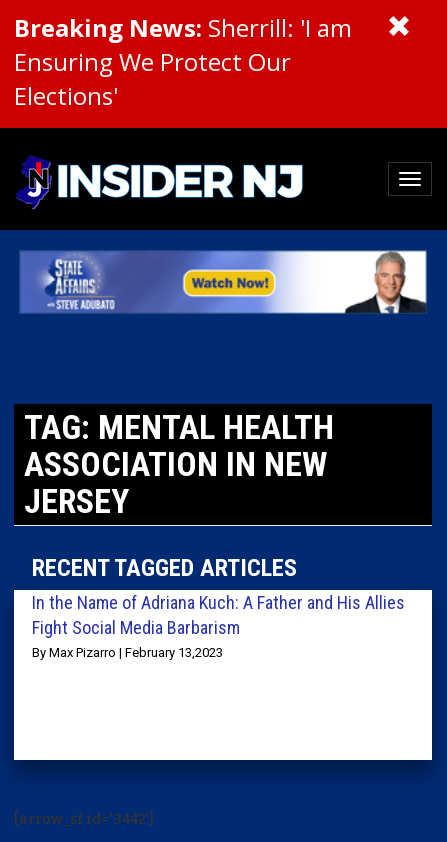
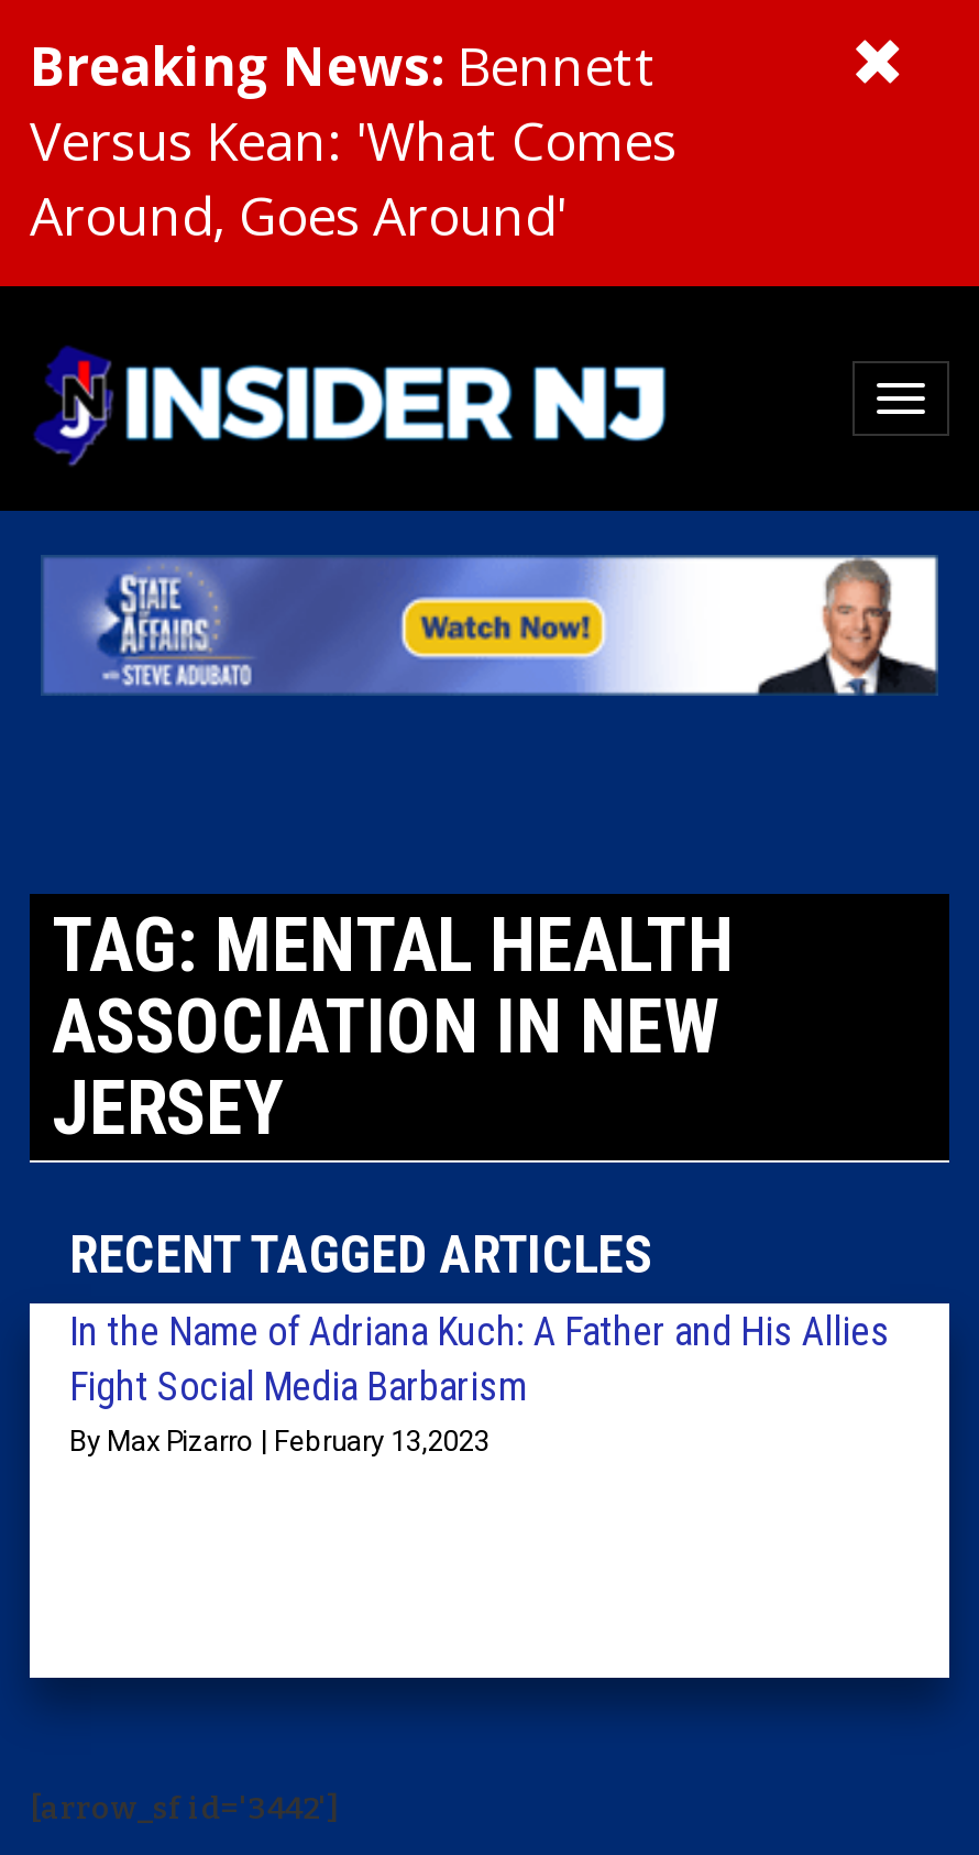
- Breaking News: Sherrill: 'I am
- Ensuring We Protect Our
- Elections'
+ Breaking News: Bennett
+ Versus Kean: 'What Comes
+ Around, Goes Around'
